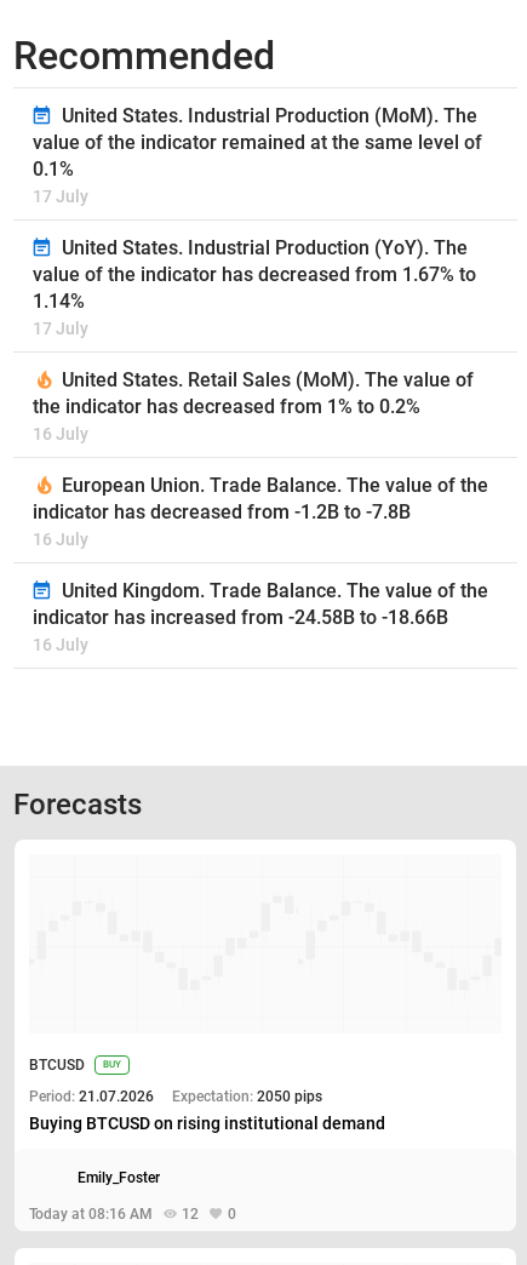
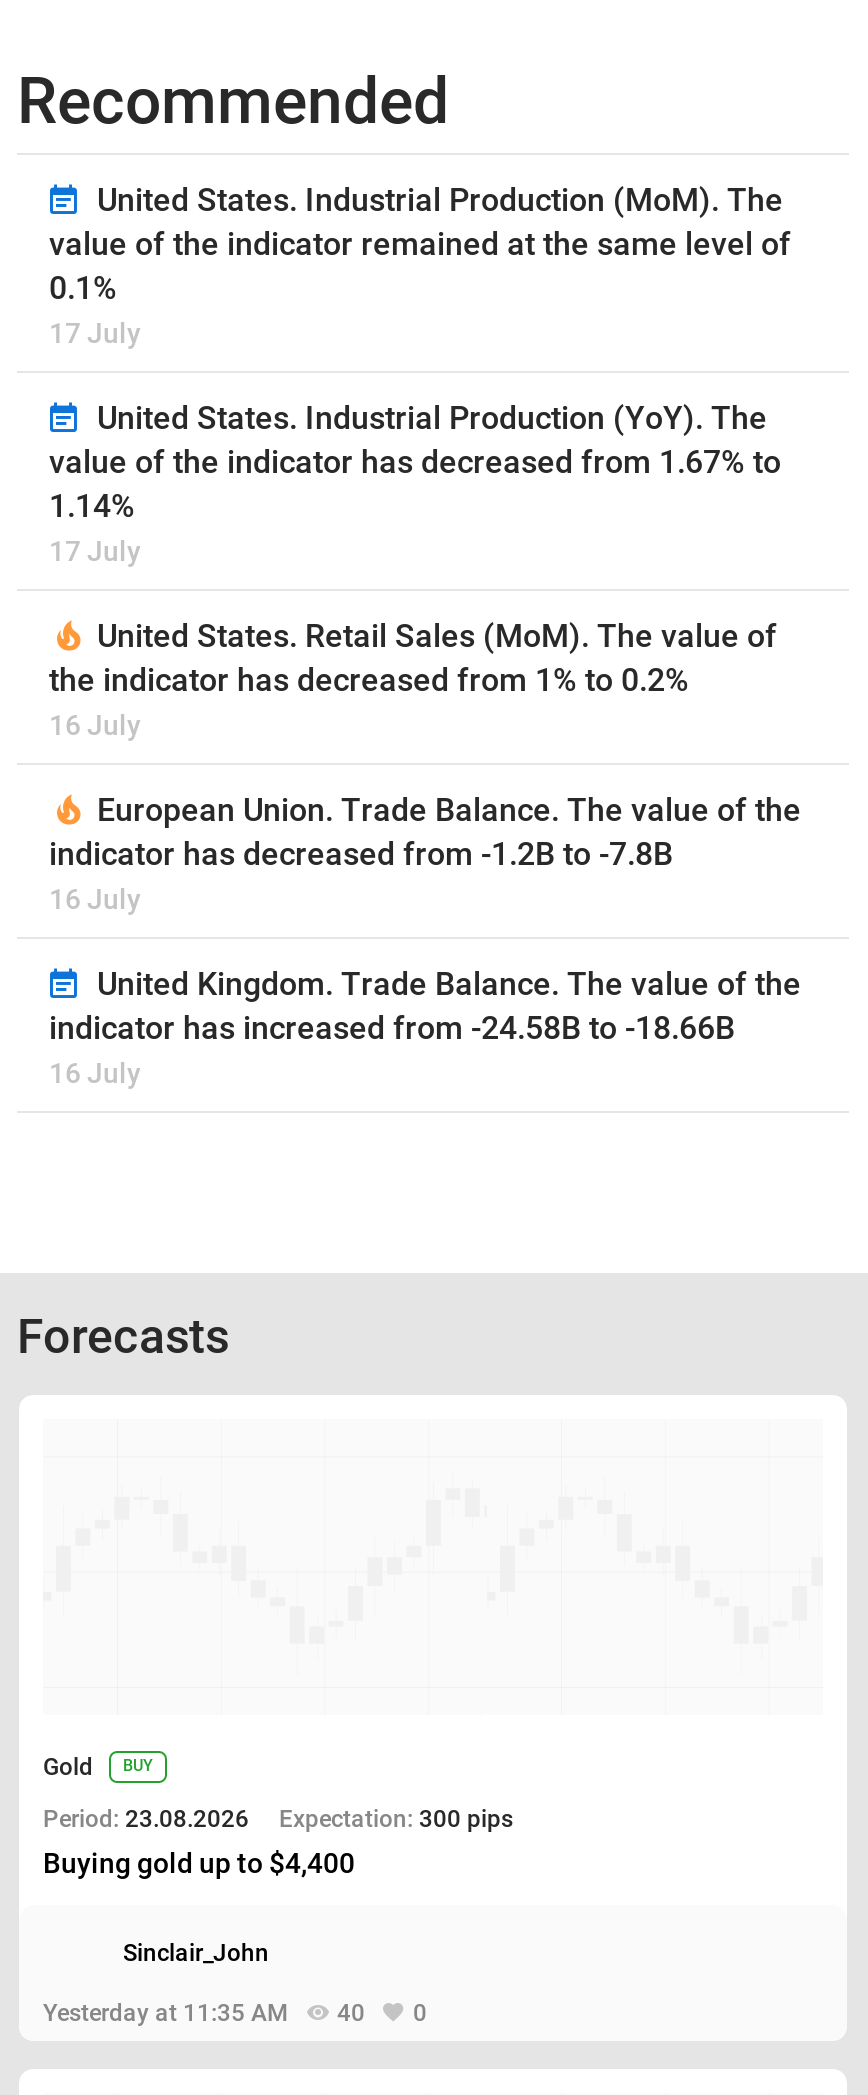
- BTCUSD
+ Gold

- Period: 21.07.2026
- Expectation: 2050 pips
- Buying BTCUSD on rising institutional demand
+ Period: 23.08.2026
+ Expectation: 300 pips
+ Buying gold up to $4,400

- Emily_Foster
+ Sinclair_John

- Today at 08:16 AM
- 12
+ Yesterday at 11:35 AM
+ 40
